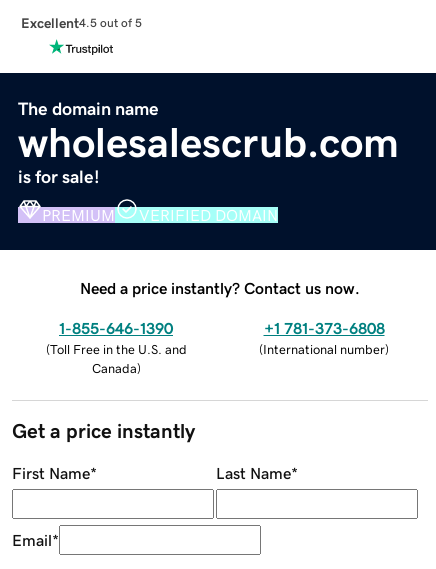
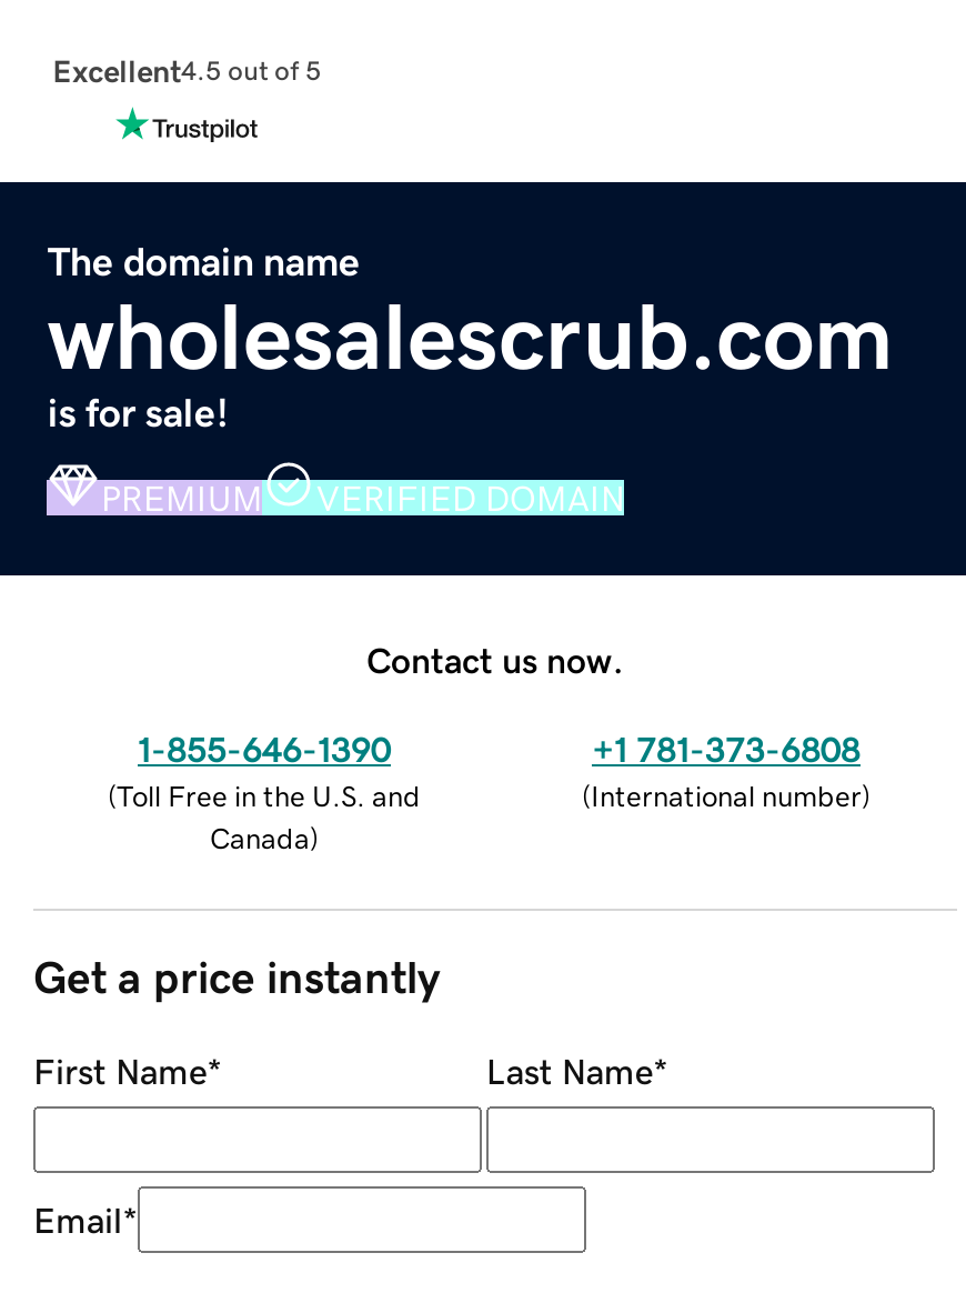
- Need a price instantly? Contact us now.
+ Contact us now.
